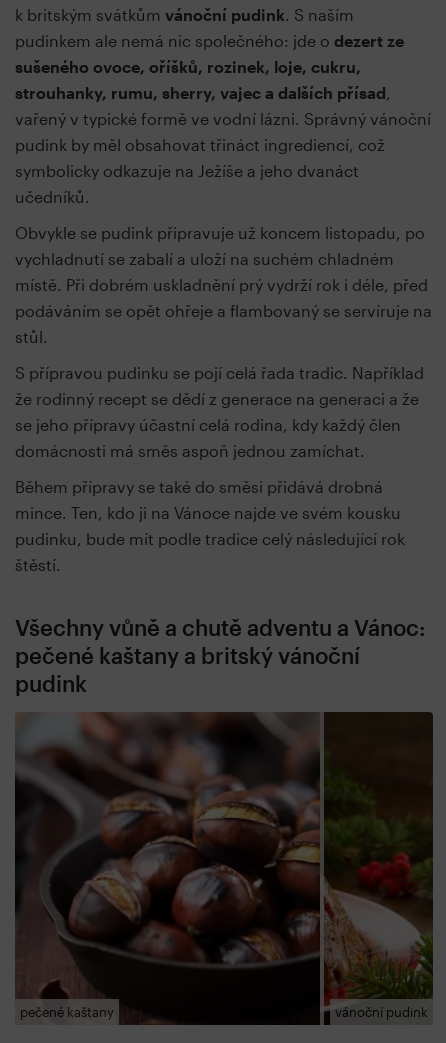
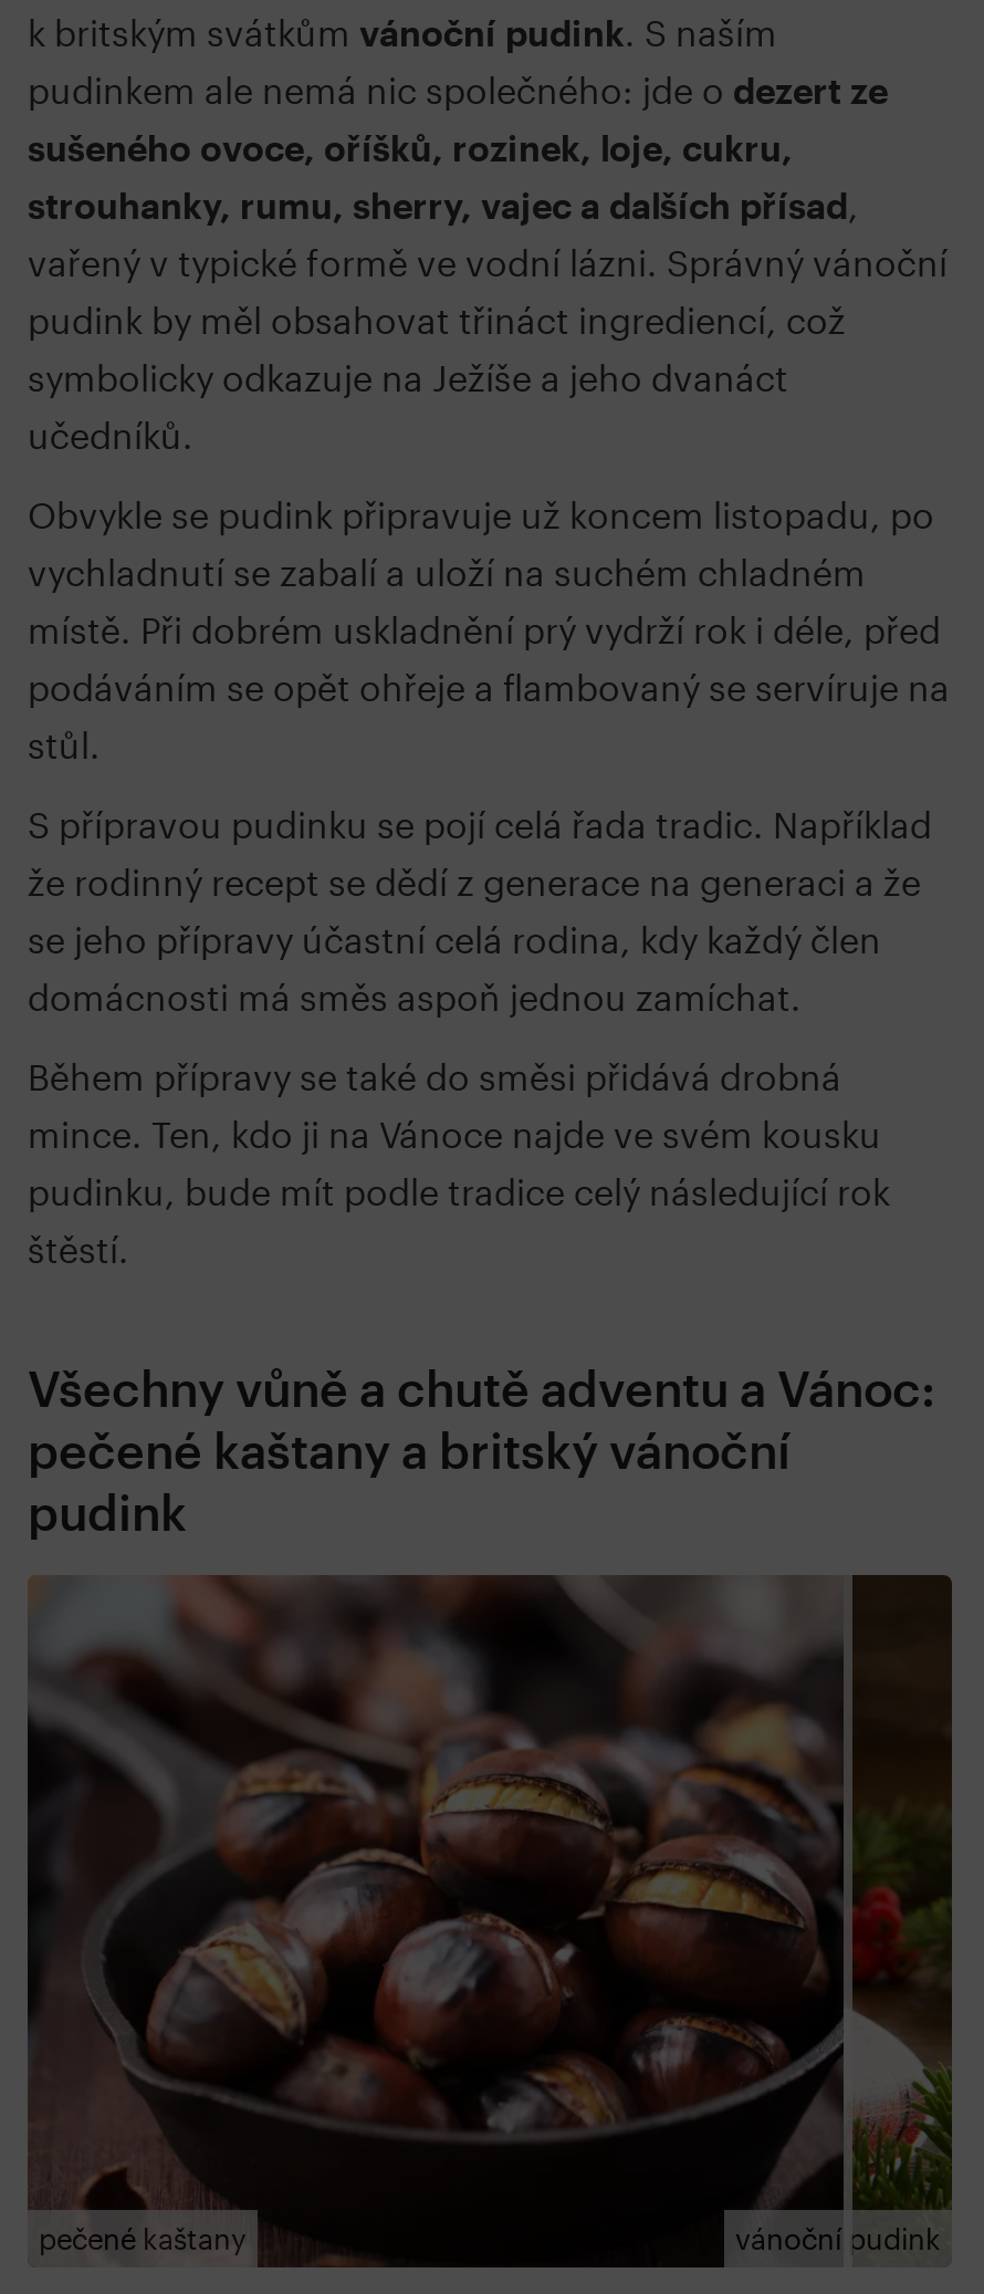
- [image]
+ [image]
